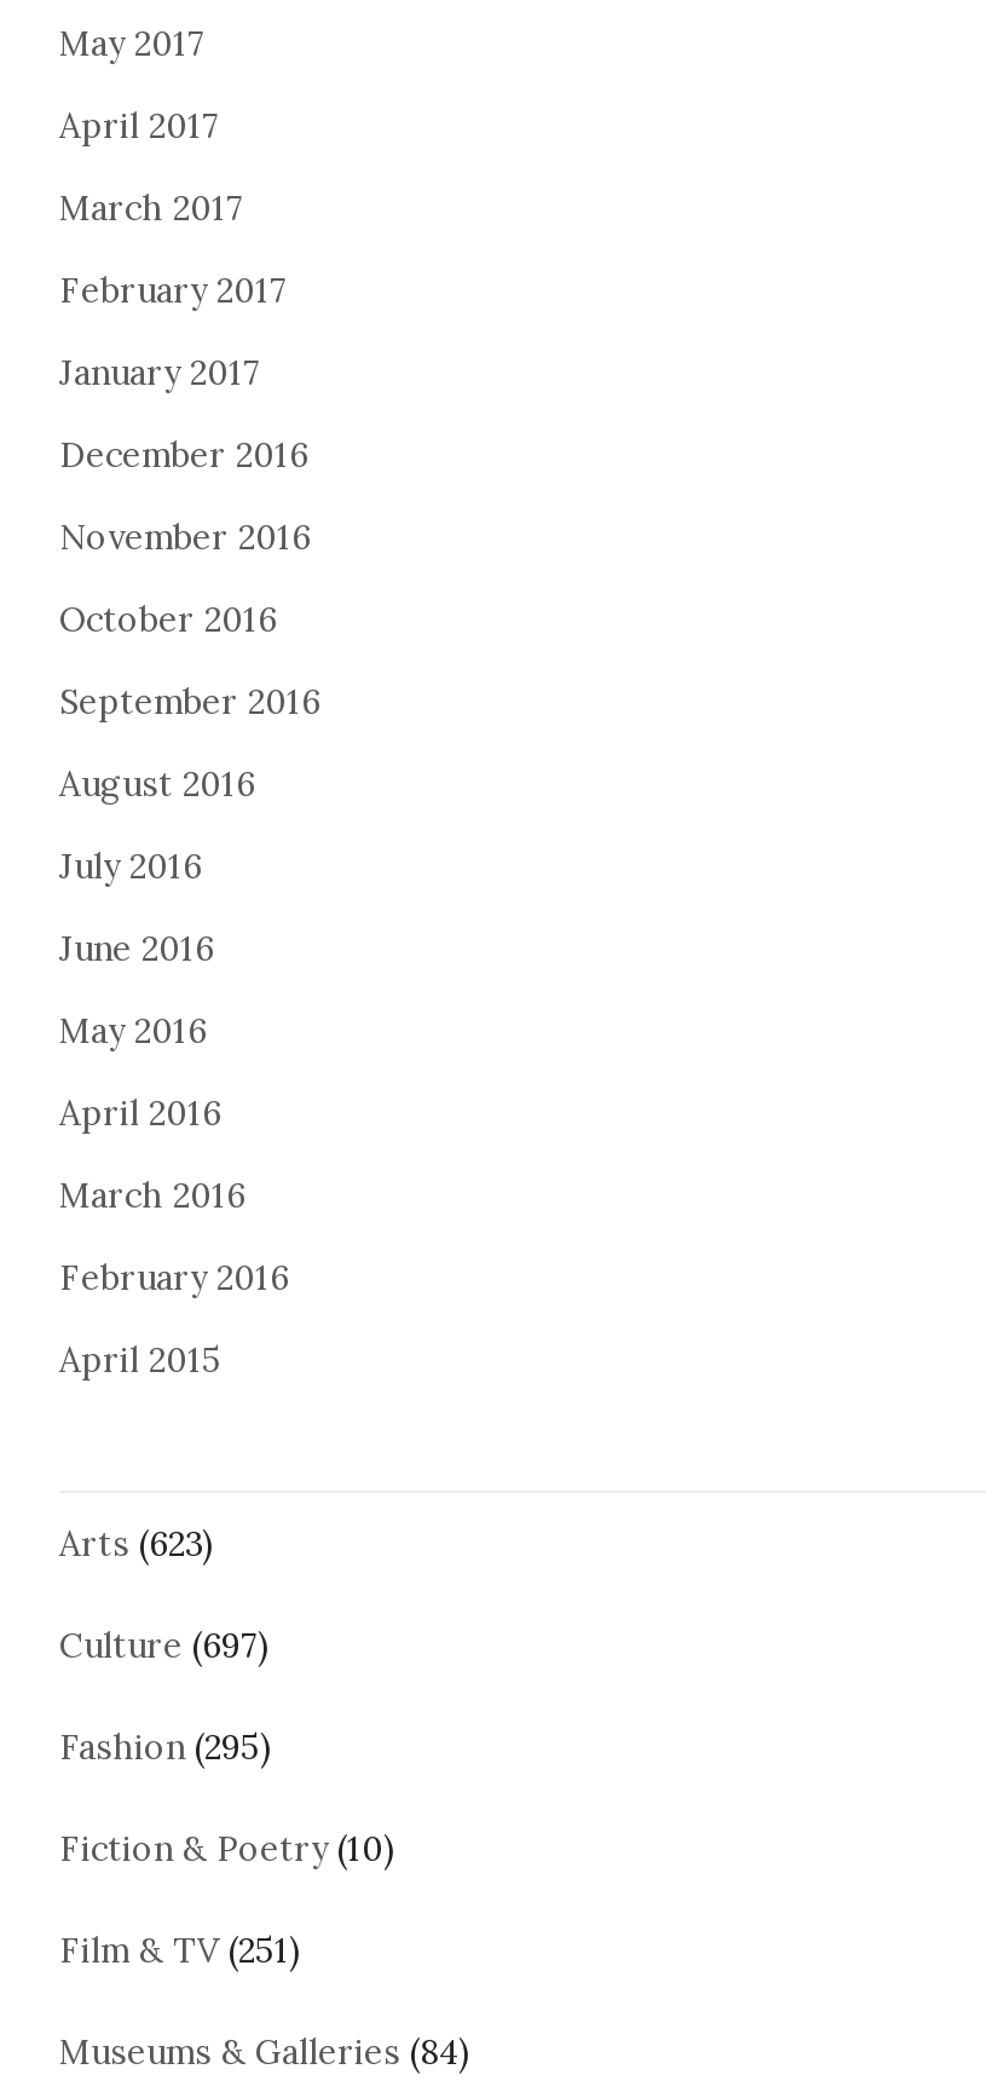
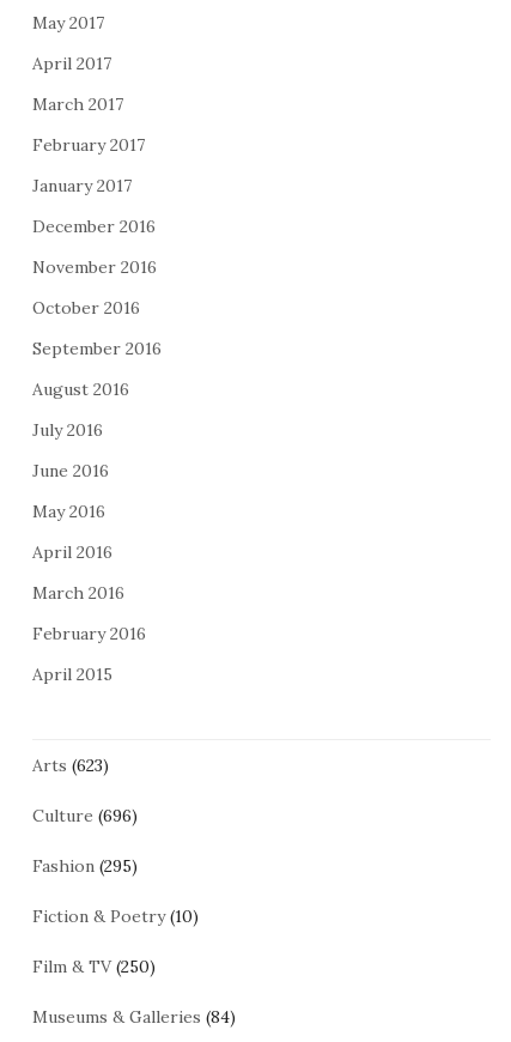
- Culture (697)
+ Culture (696)

- Film & TV (251)
+ Film & TV (250)
